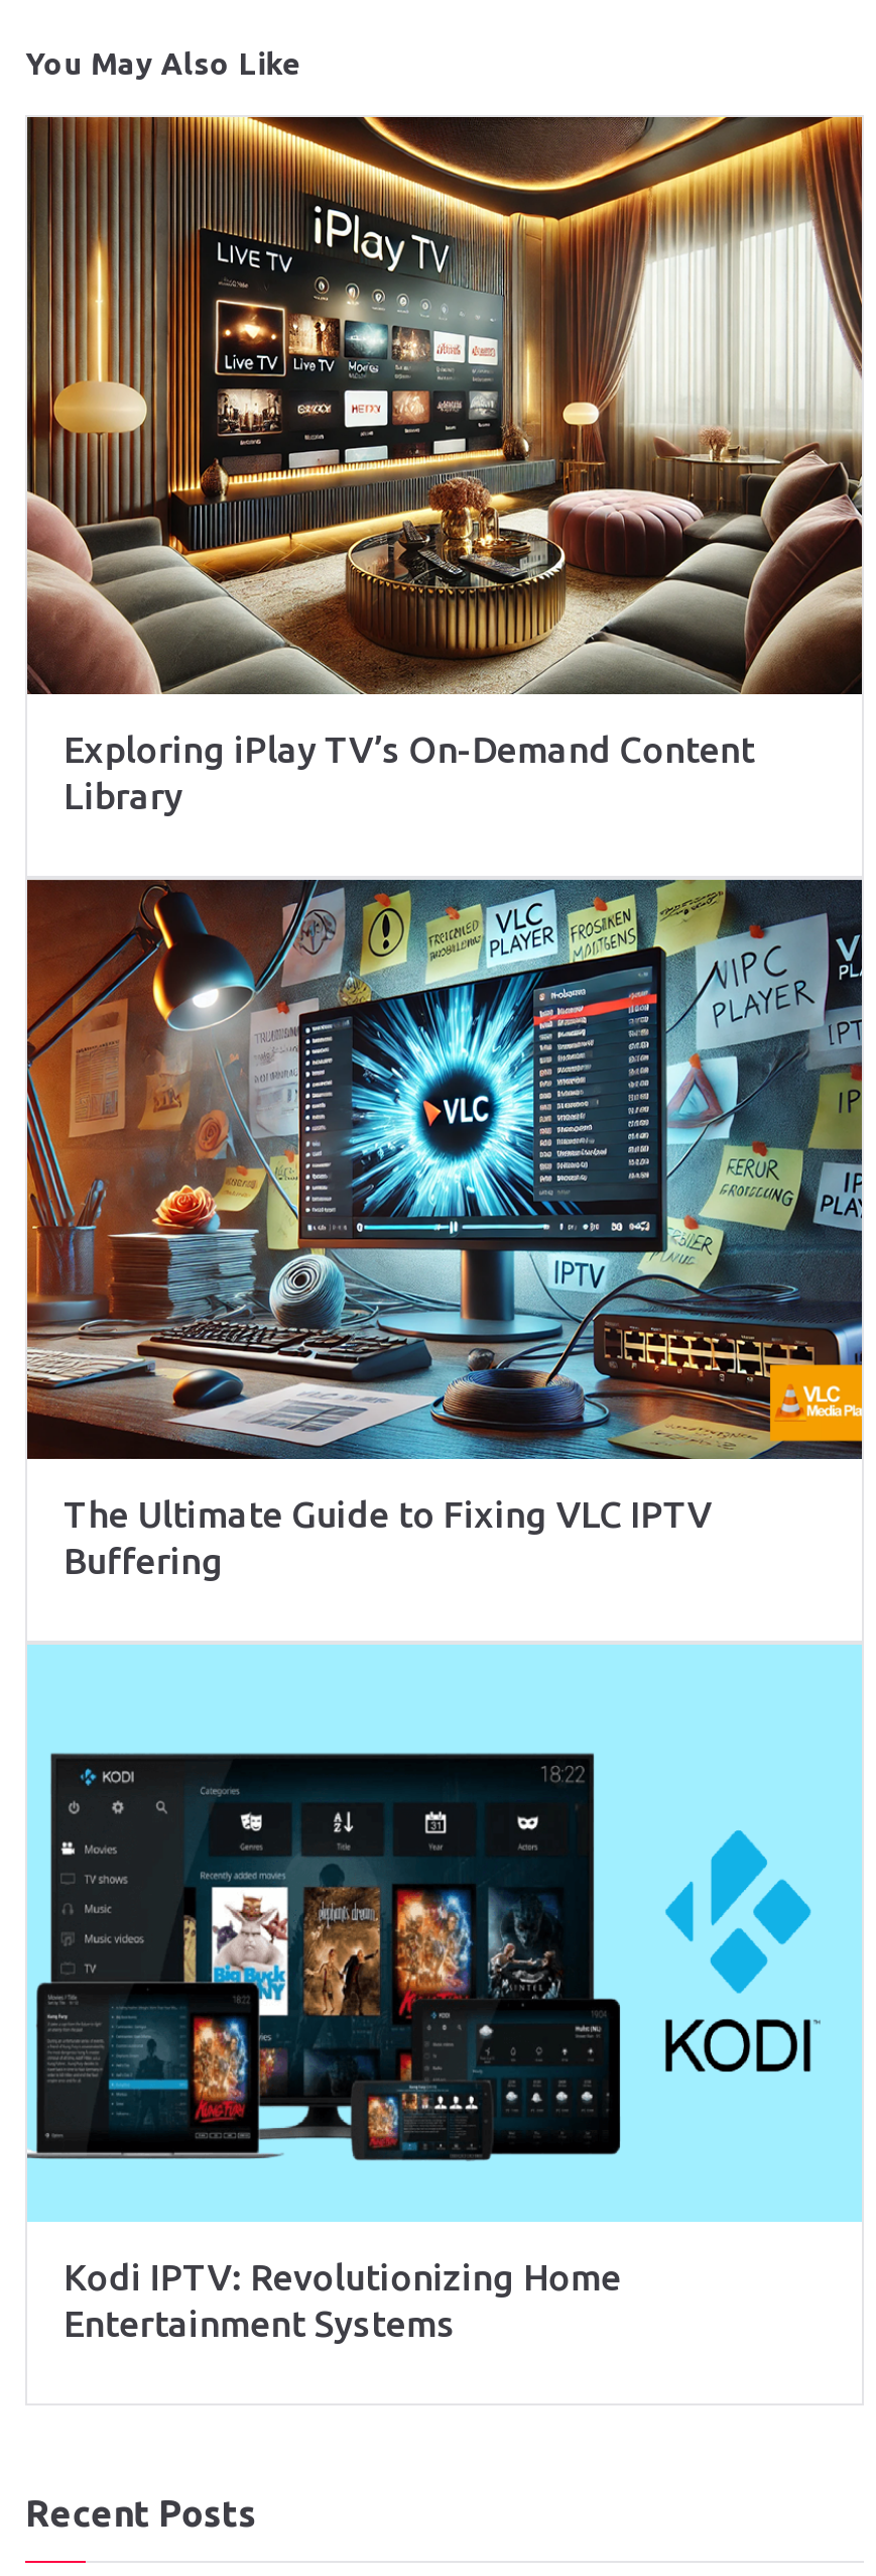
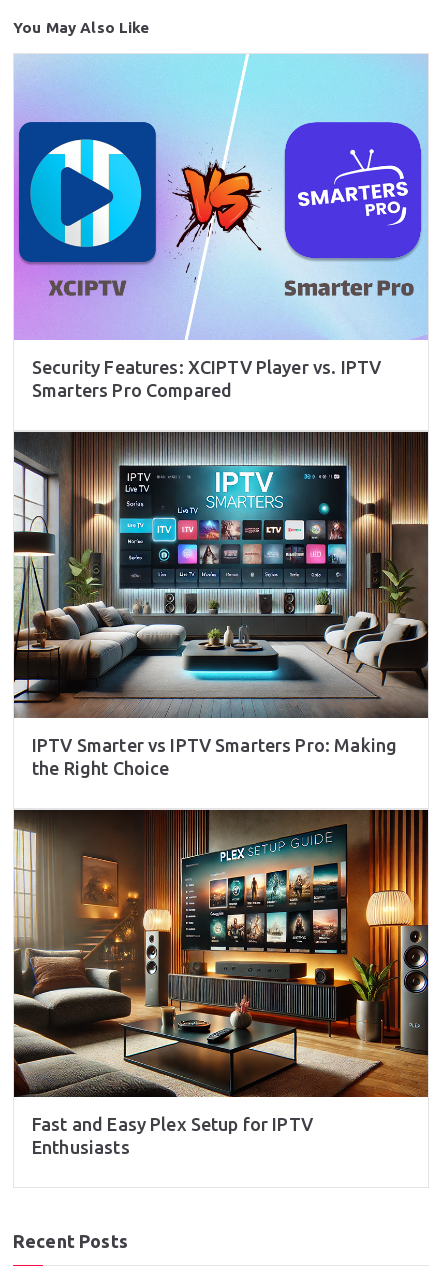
- [image]
- Exploring iPlay TV’s On-Demand Content
- Library
+ [image]
+ Security Features: XCIPTV Player vs. IPTV
+ Smarters Pro Compared

- [image]
- The Ultimate Guide to Fixing VLC IPTV
- Buffering
+ [image]
+ IPTV Smarter vs IPTV Smarters Pro: Making
+ the Right Choice

- [image]
- Kodi IPTV: Revolutionizing Home
- Entertainment Systems
+ [image]
+ Fast and Easy Plex Setup for IPTV
+ Enthusiasts
